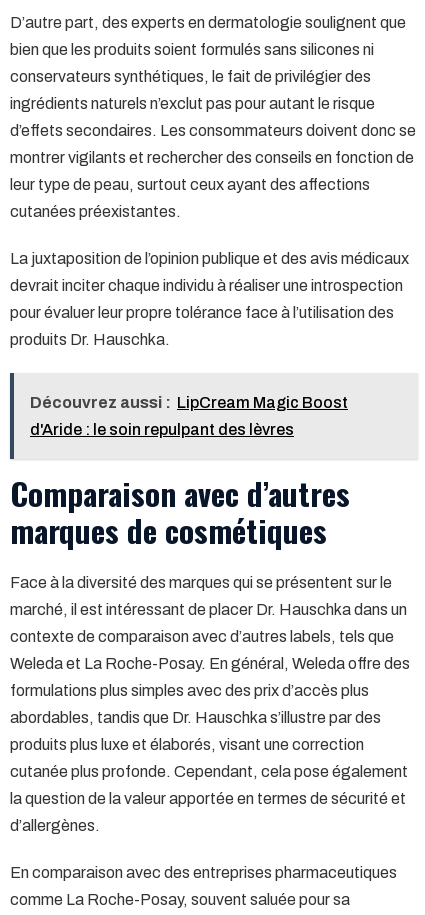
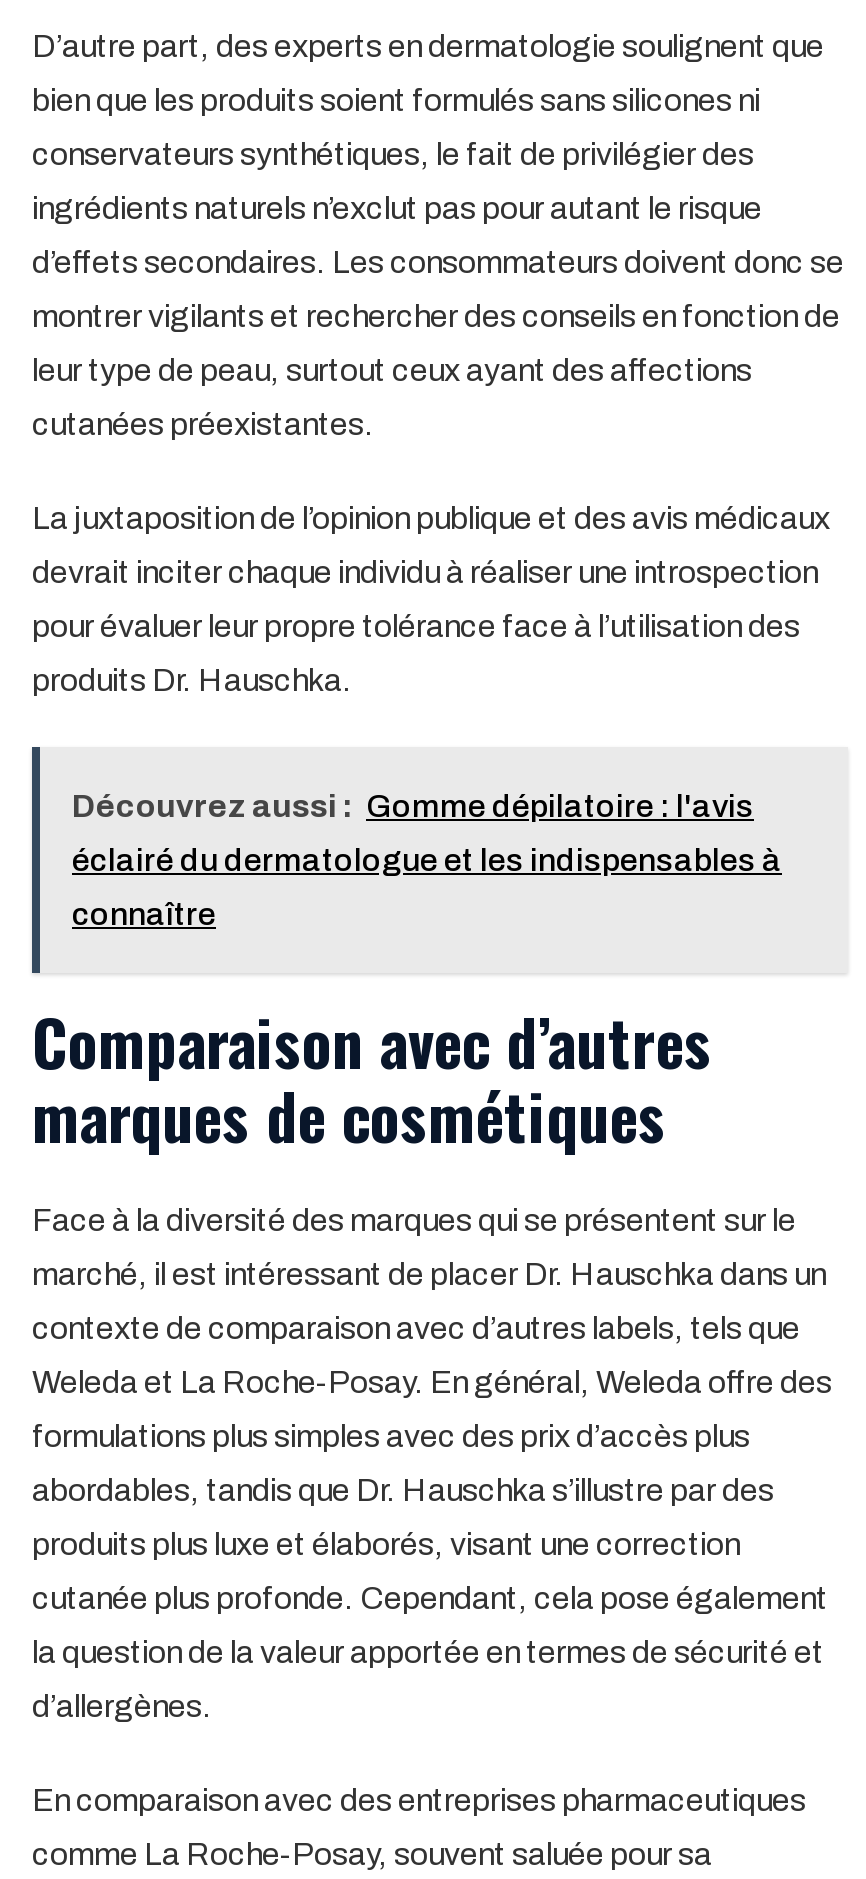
- Découvrez aussi : LipCream Magic Boost
- d'Aride : le soin repulpant des lèvres
+ Découvrez aussi : Gomme dépilatoire : l'avis
+ éclairé du dermatologue et les indispensables à
+ connaître
